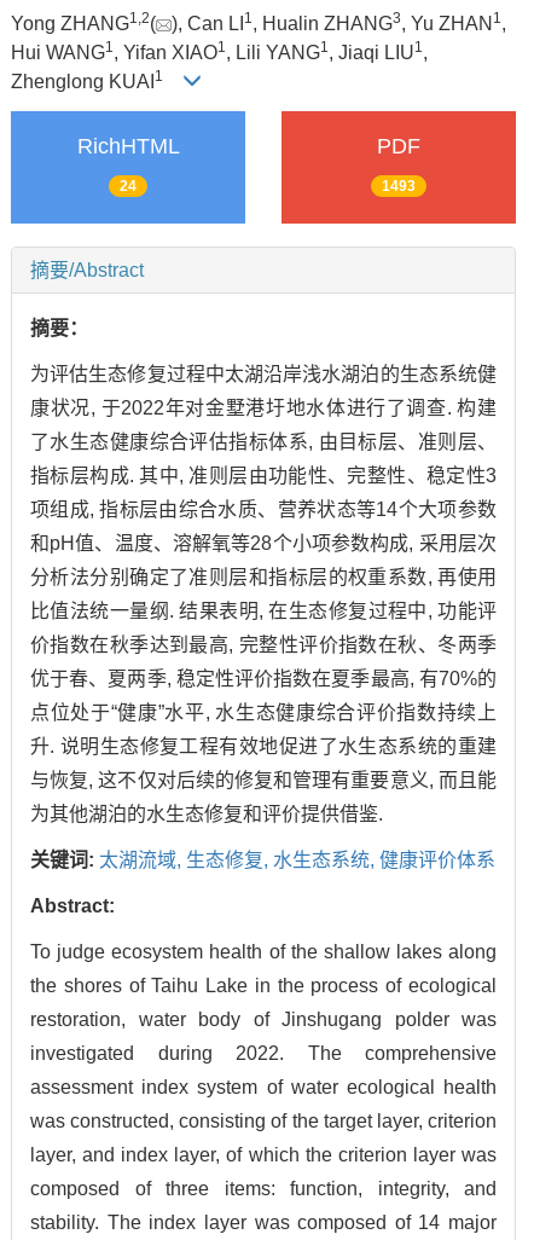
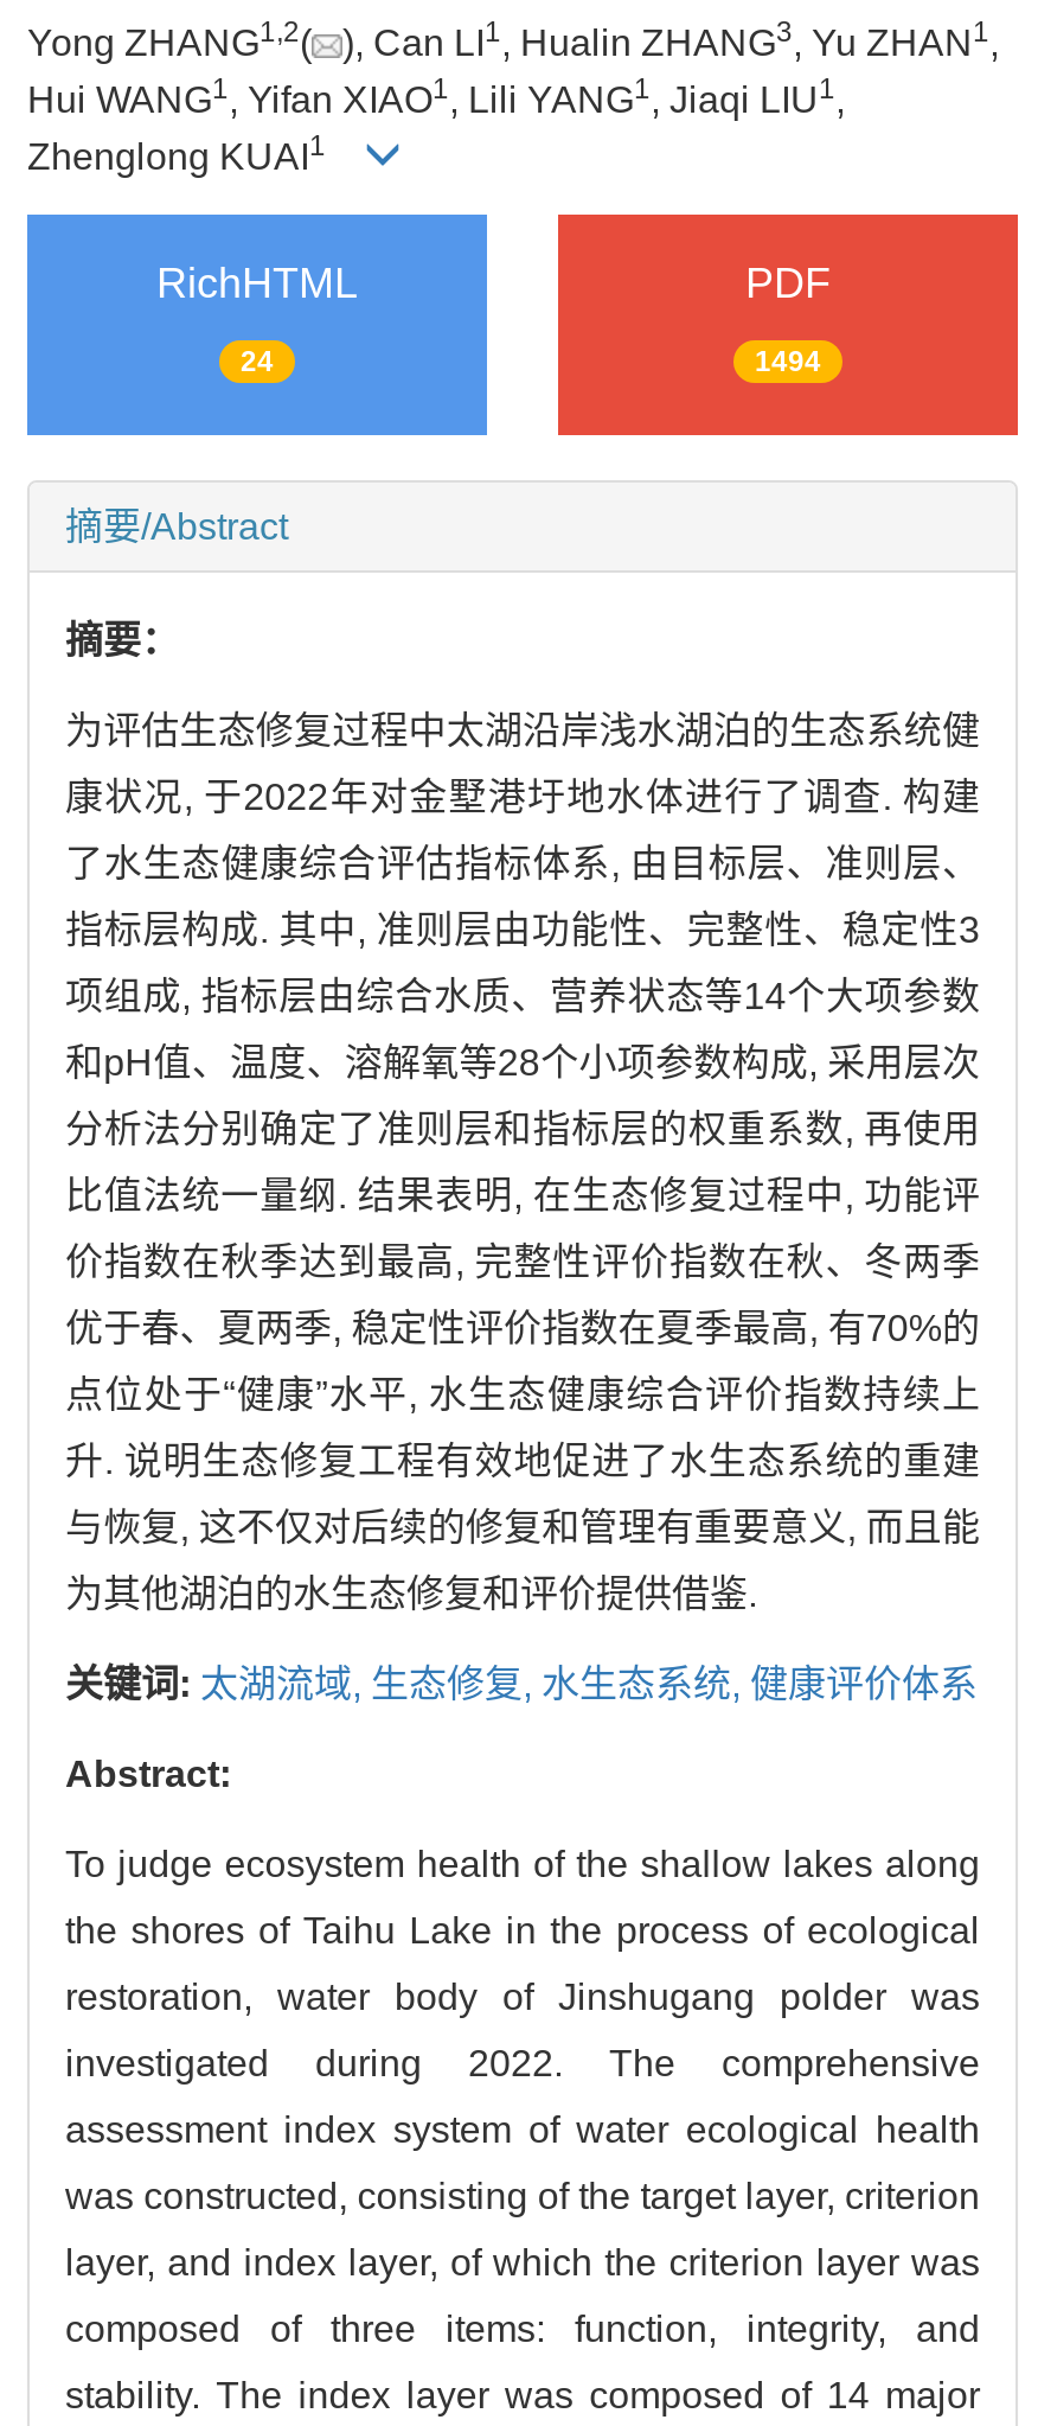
- 1493
+ 1494
